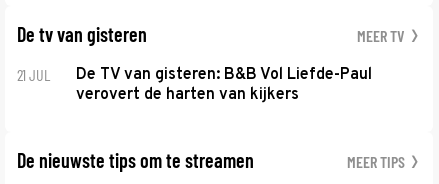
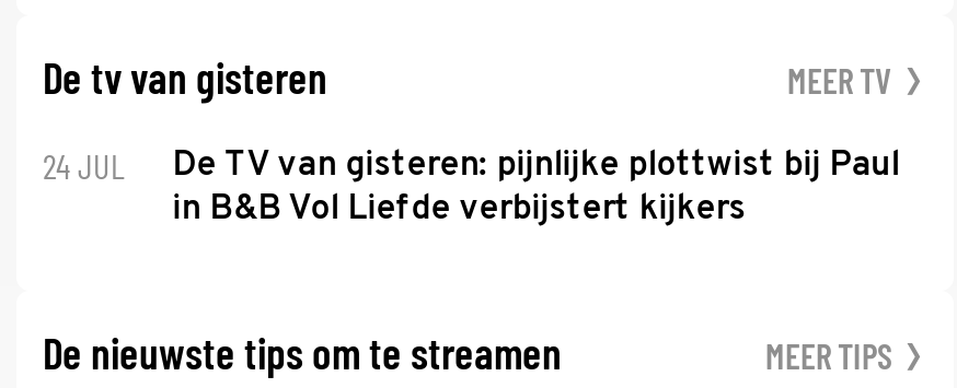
- 21 JUL
- De TV van gisteren: B&B Vol Liefde-Paul
- verovert de harten van kijkers
+ 24 JUL
+ De TV van gisteren: pijnlijke plottwist bij Paul
+ in B&B Vol Liefde verbijstert kijkers
